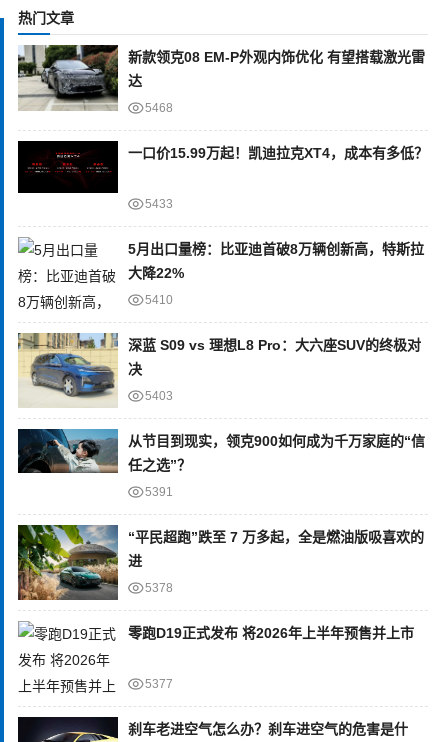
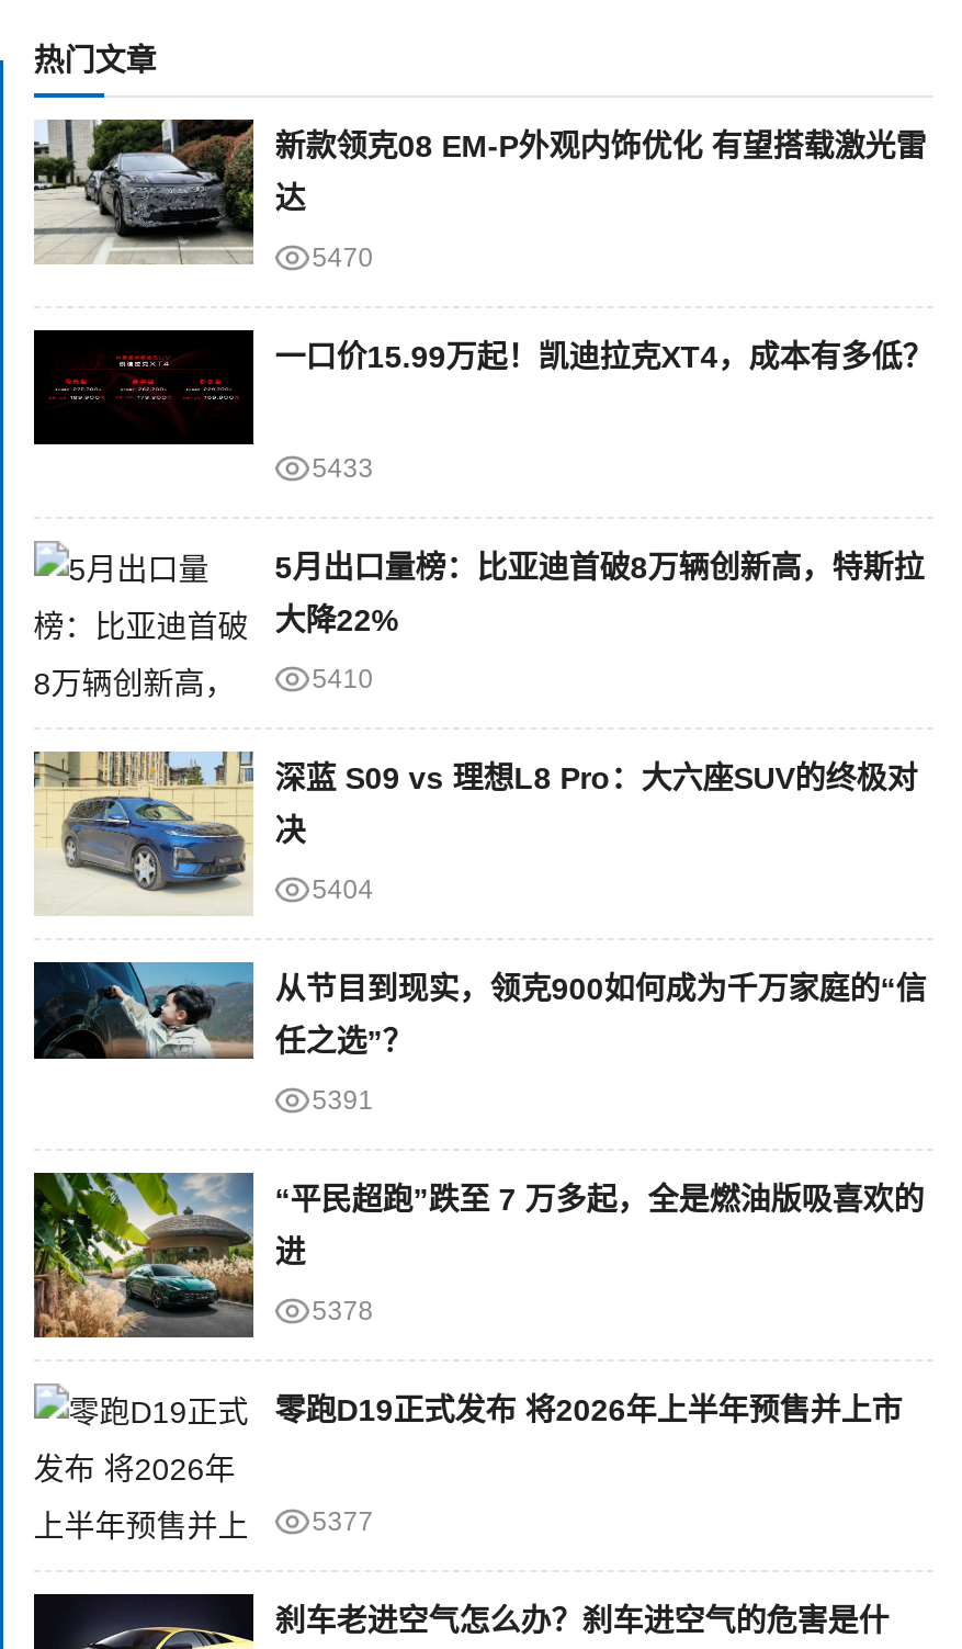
- 5468
+ 5470

- 5403
+ 5404
